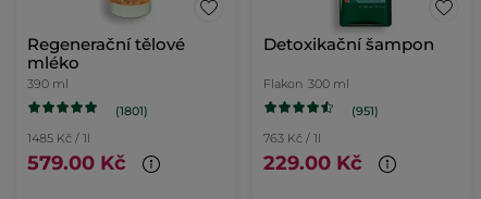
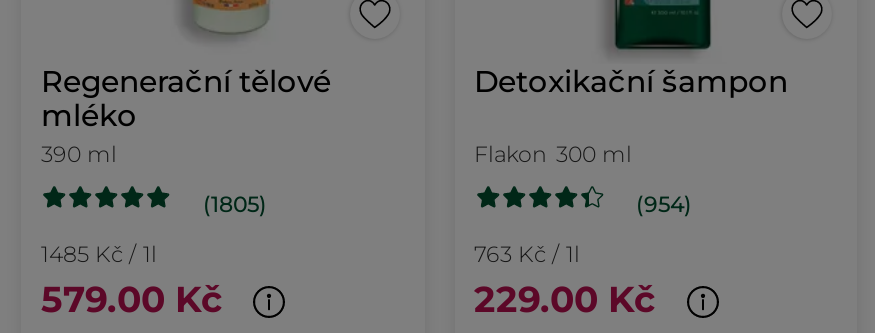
- (1801)
+ (1805)

- (951)
+ (954)
